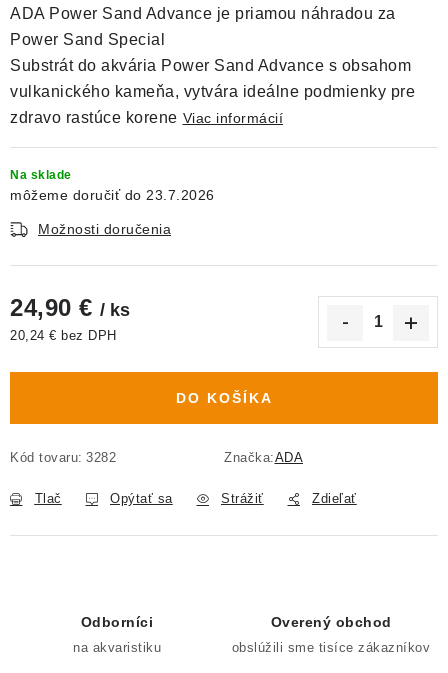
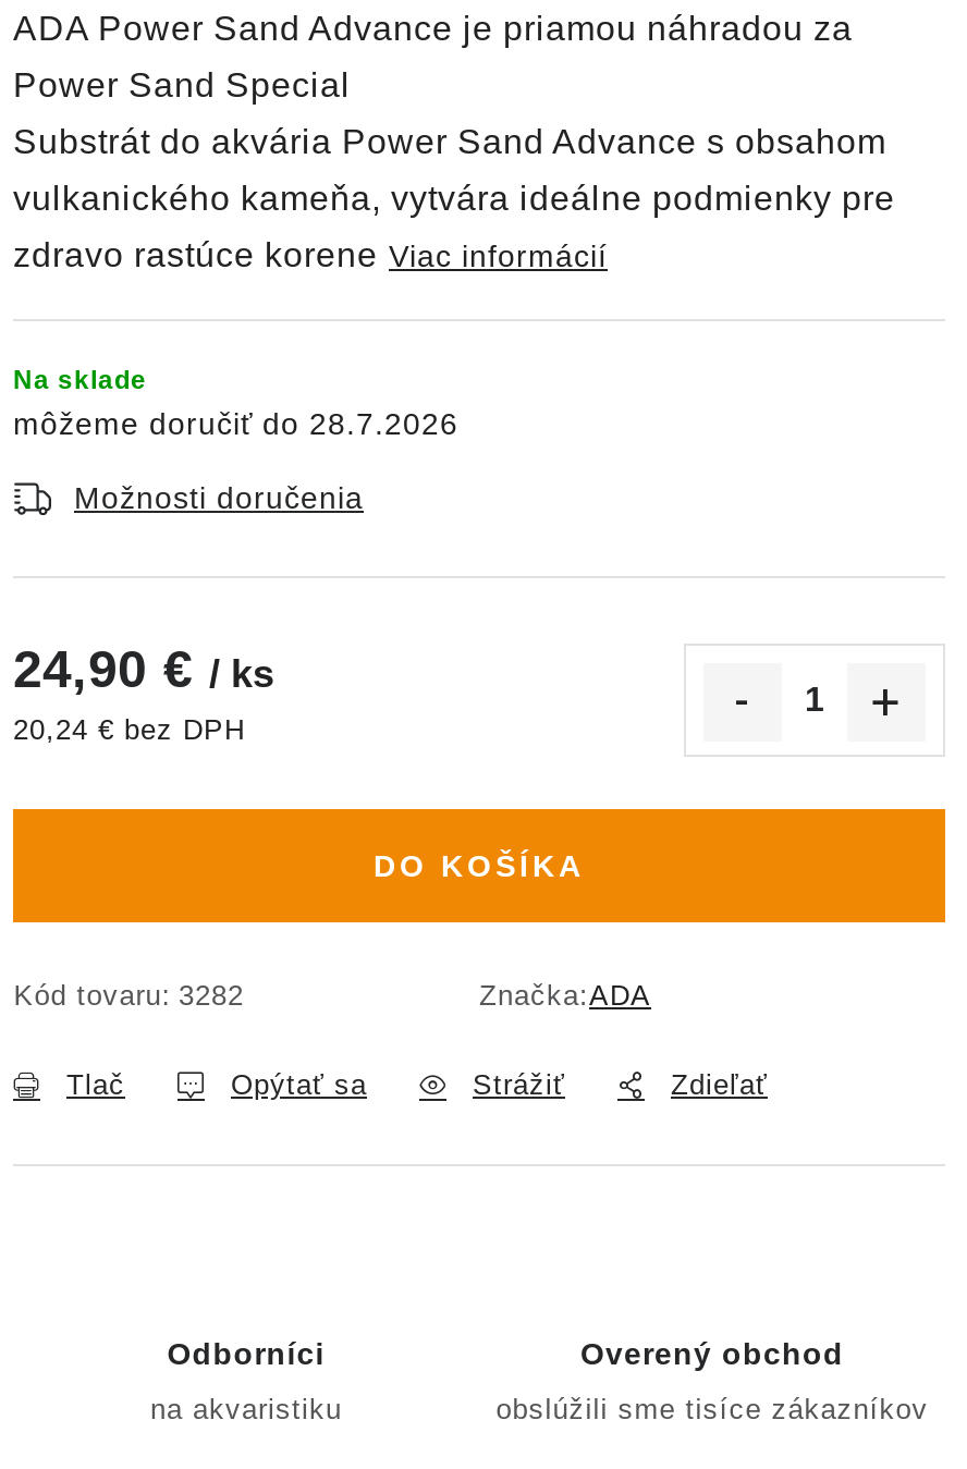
- 23.7.2026
+ 28.7.2026
